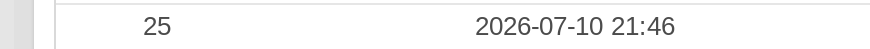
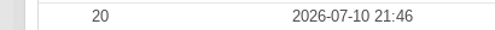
- 25
+ 20
